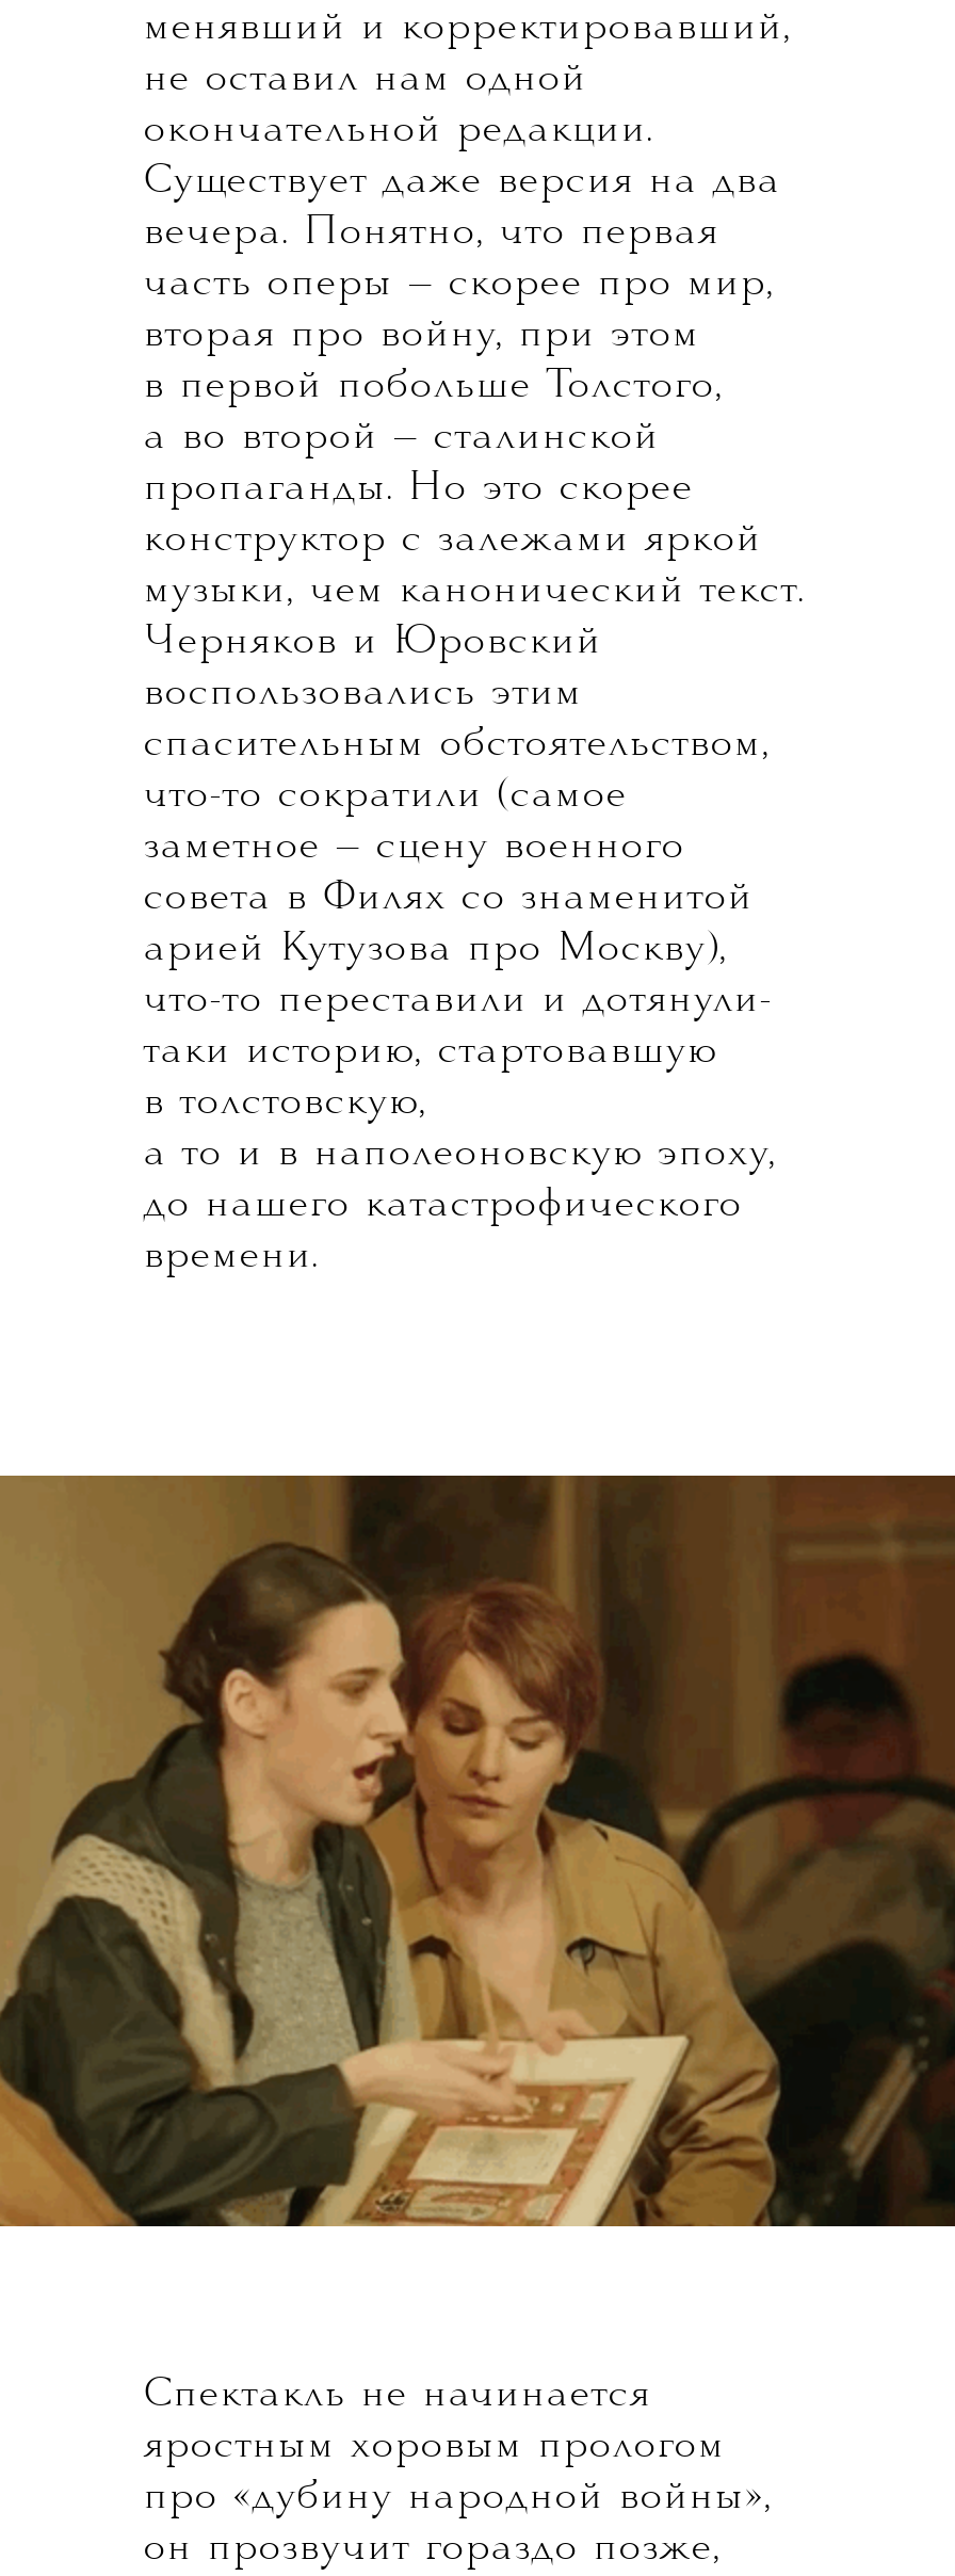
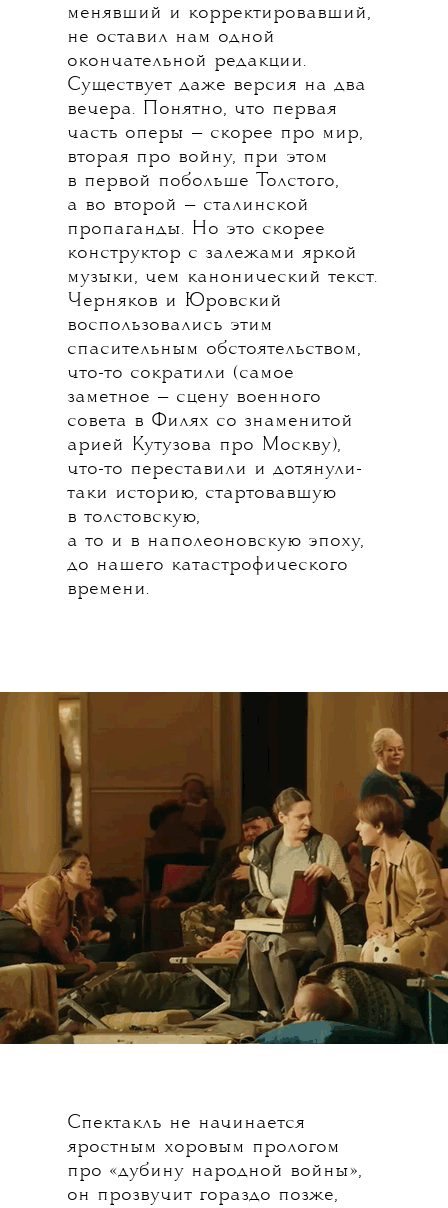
- [image]
+ [image]
